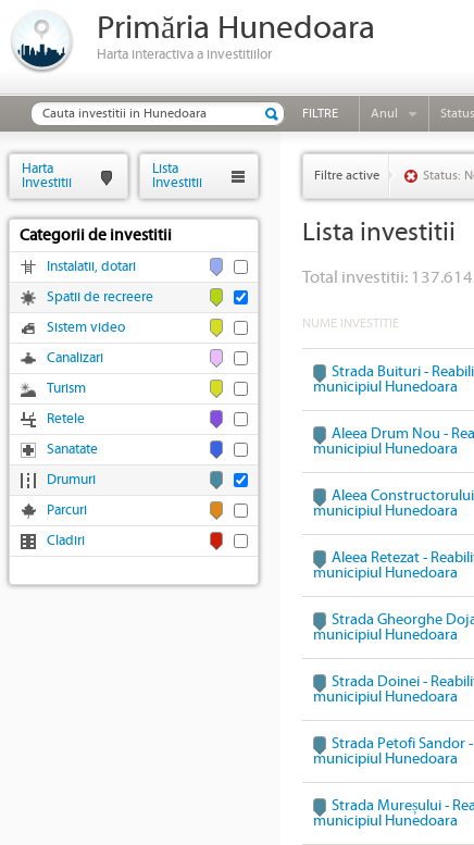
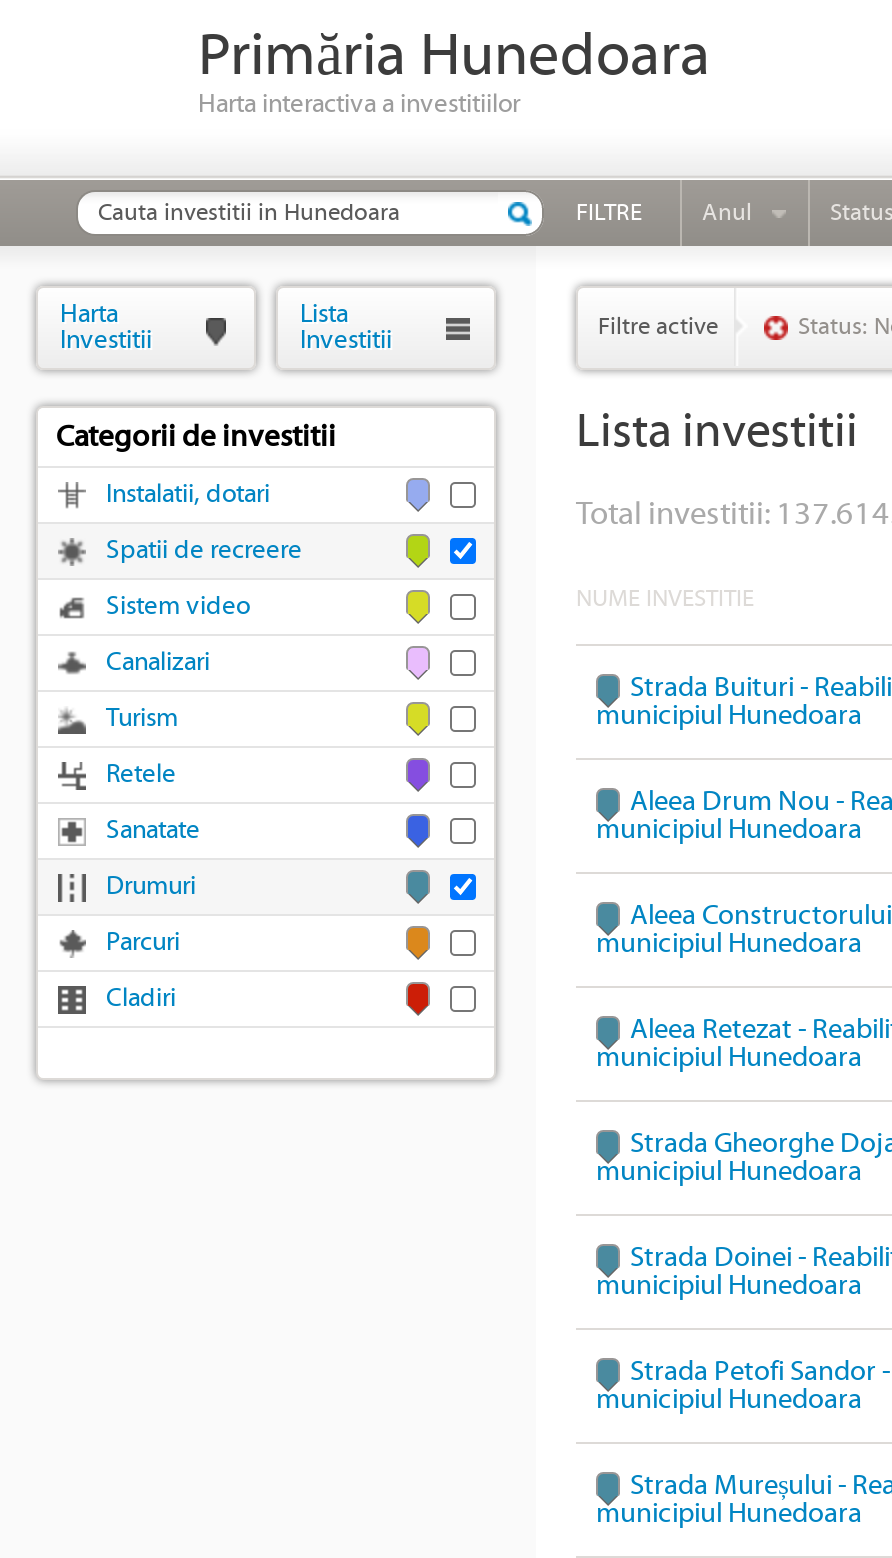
- [image]
